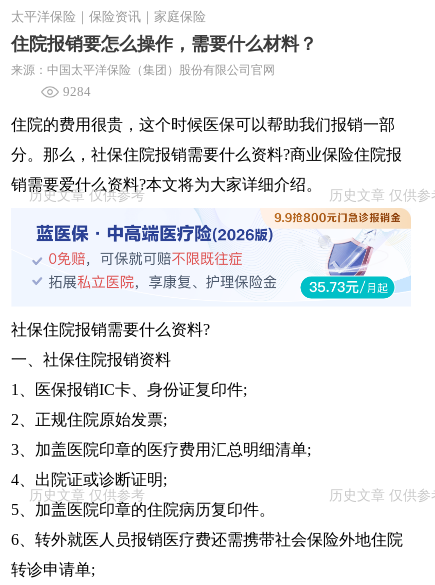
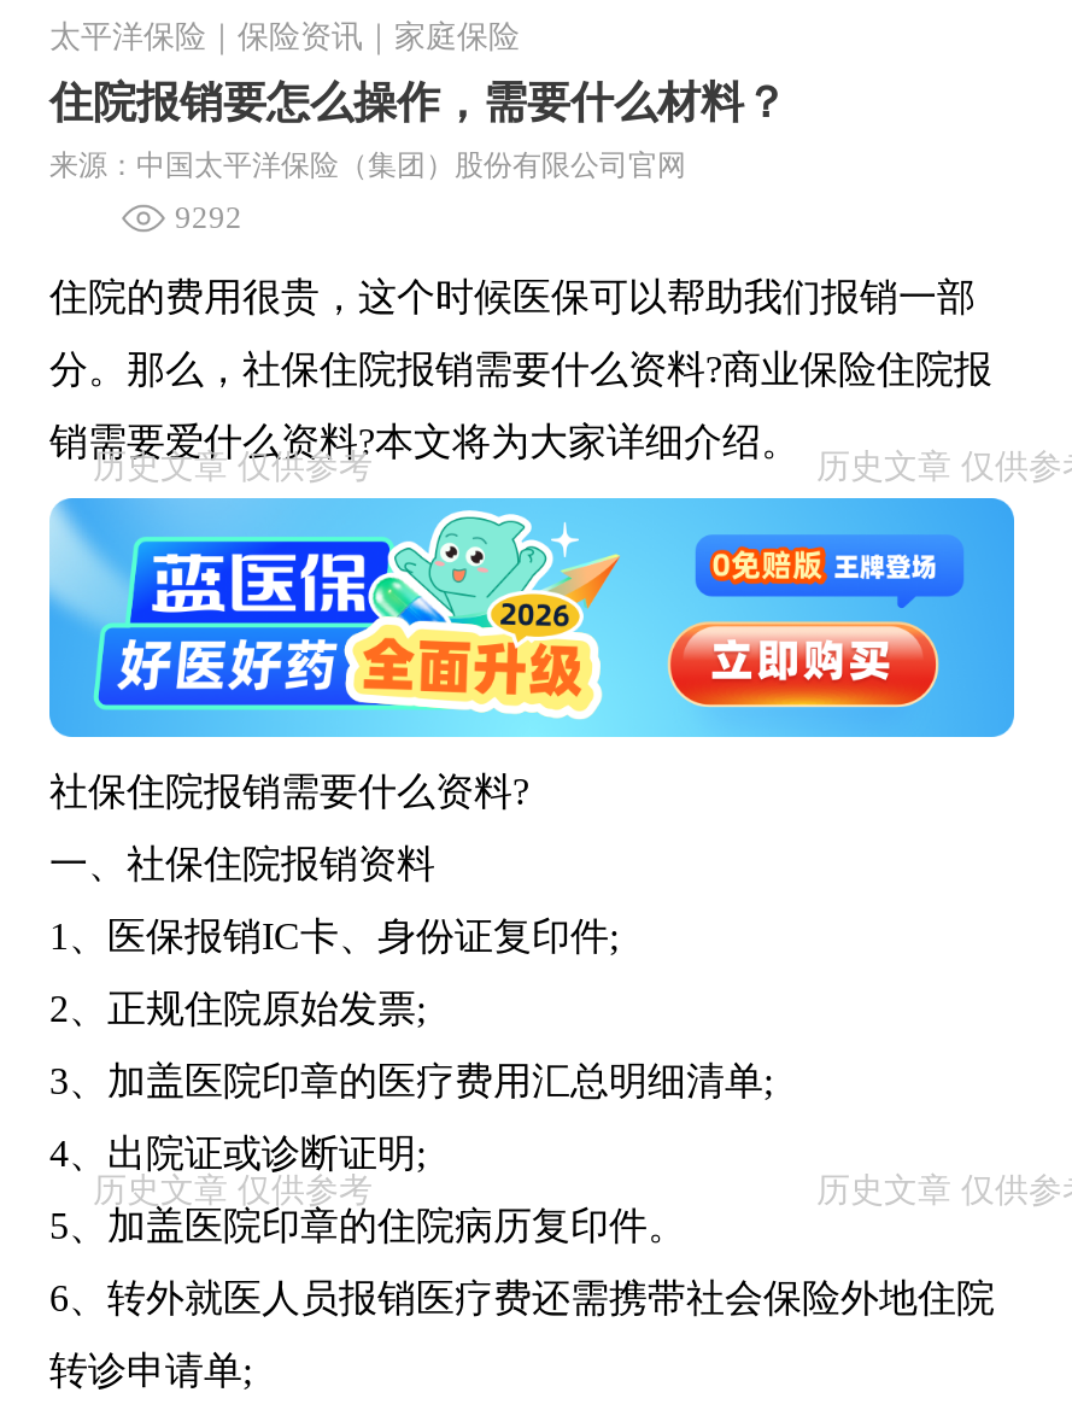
- 9284
+ 9292

- [image]
+ [image]
